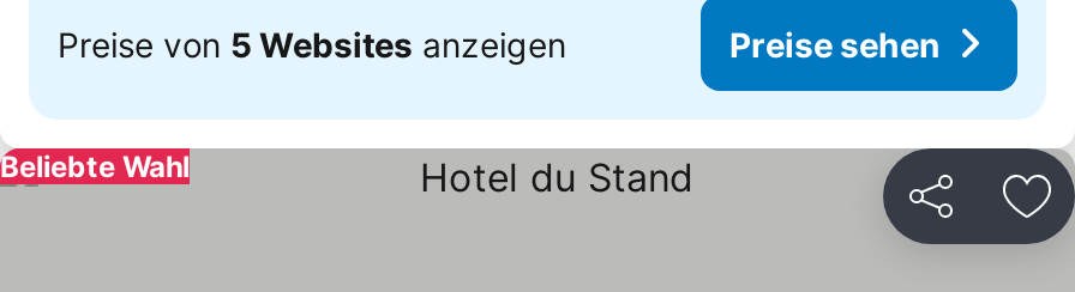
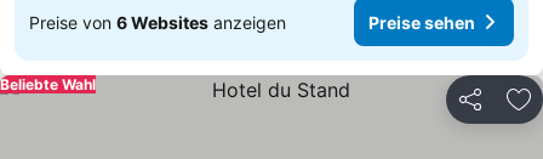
- Preise von 5 Websites anzeigen
+ Preise von 6 Websites anzeigen
